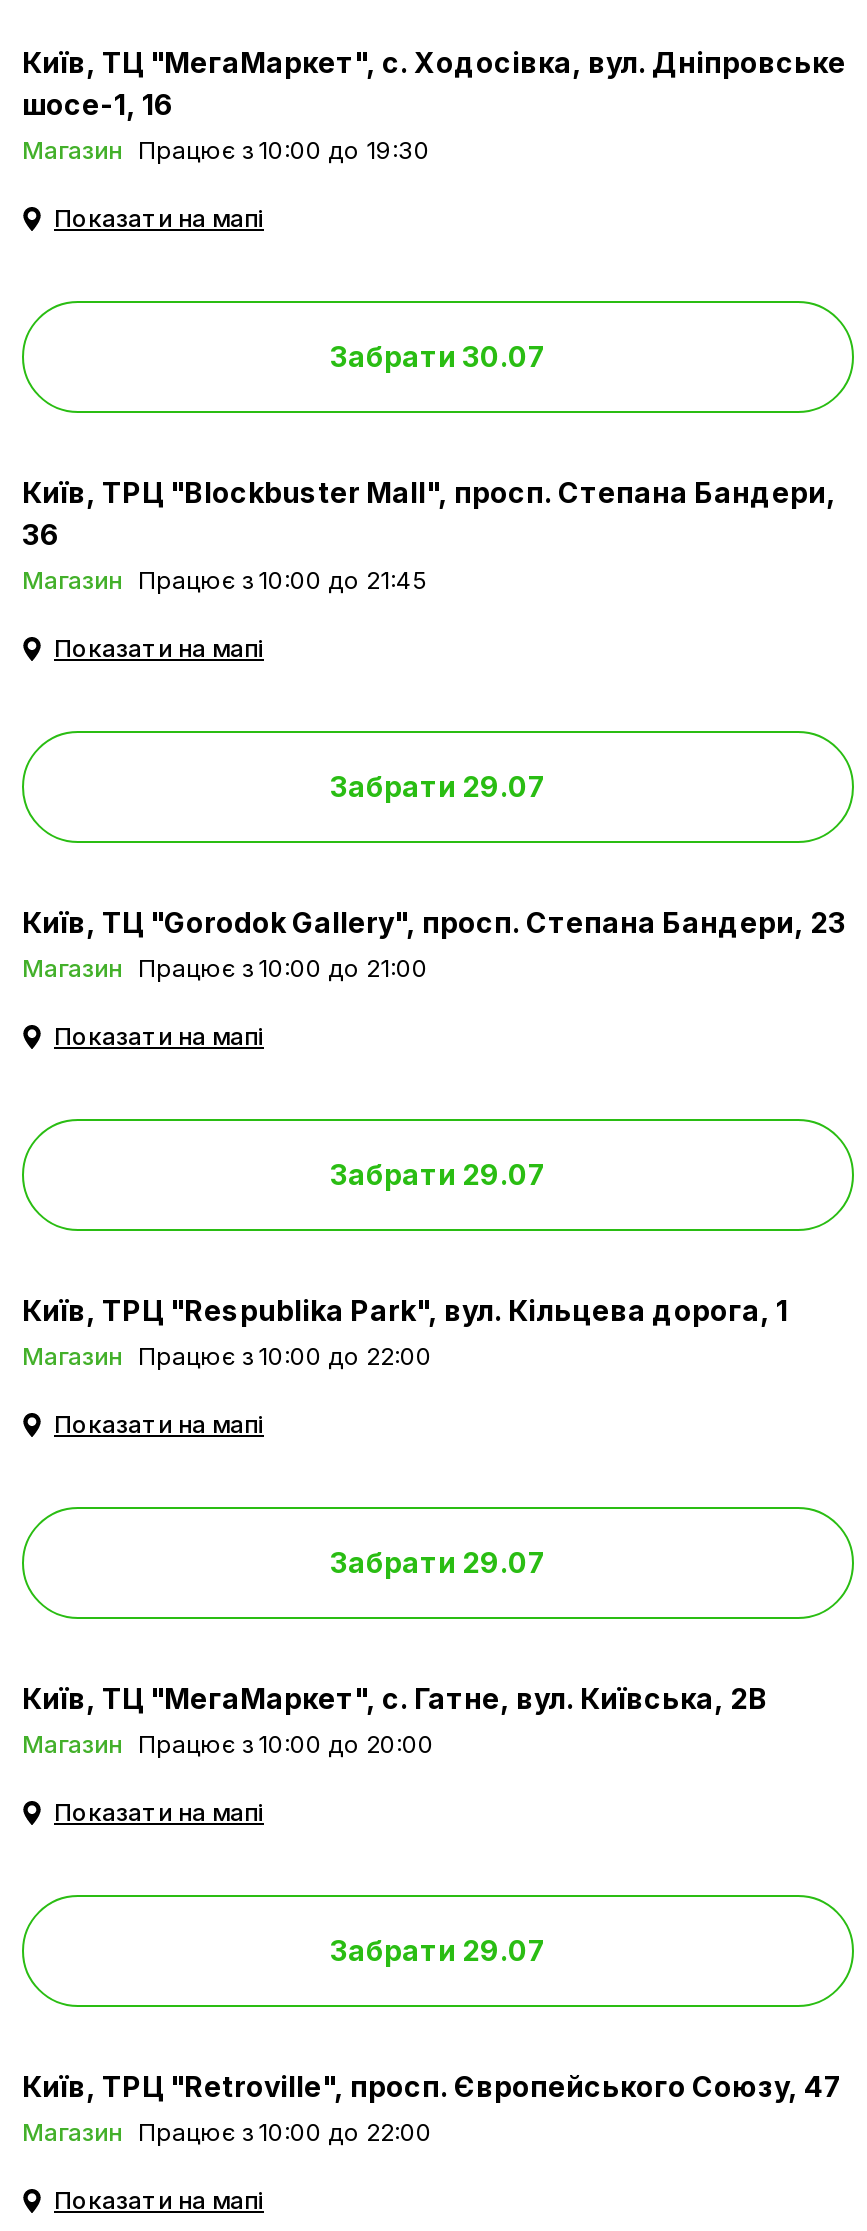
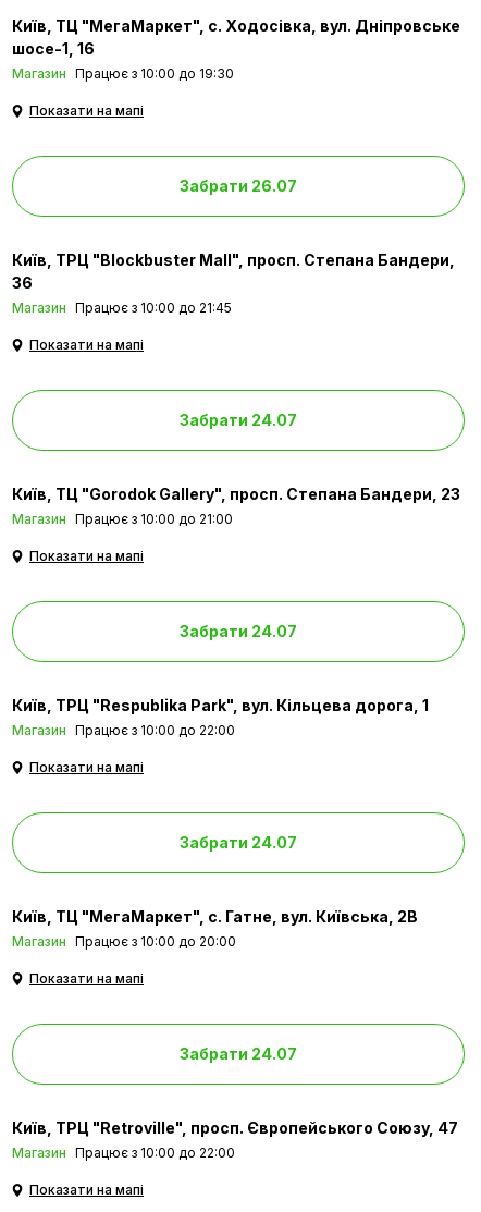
- Забрати 30.07
+ Забрати 26.07

- Забрати 29.07
+ Забрати 24.07

- Забрати 29.07
+ Забрати 24.07

- Забрати 29.07
+ Забрати 24.07

- Забрати 29.07
+ Забрати 24.07
